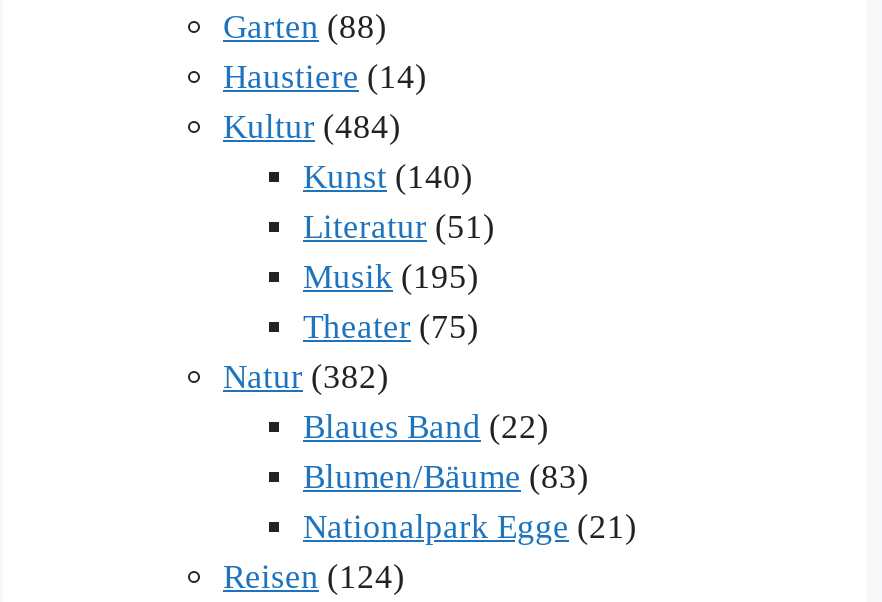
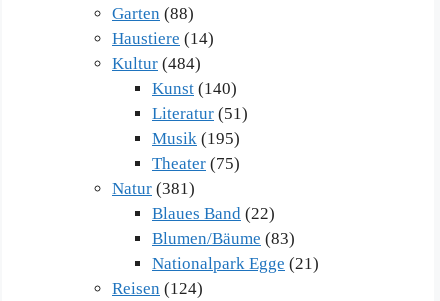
- Natur (382)
+ Natur (381)
